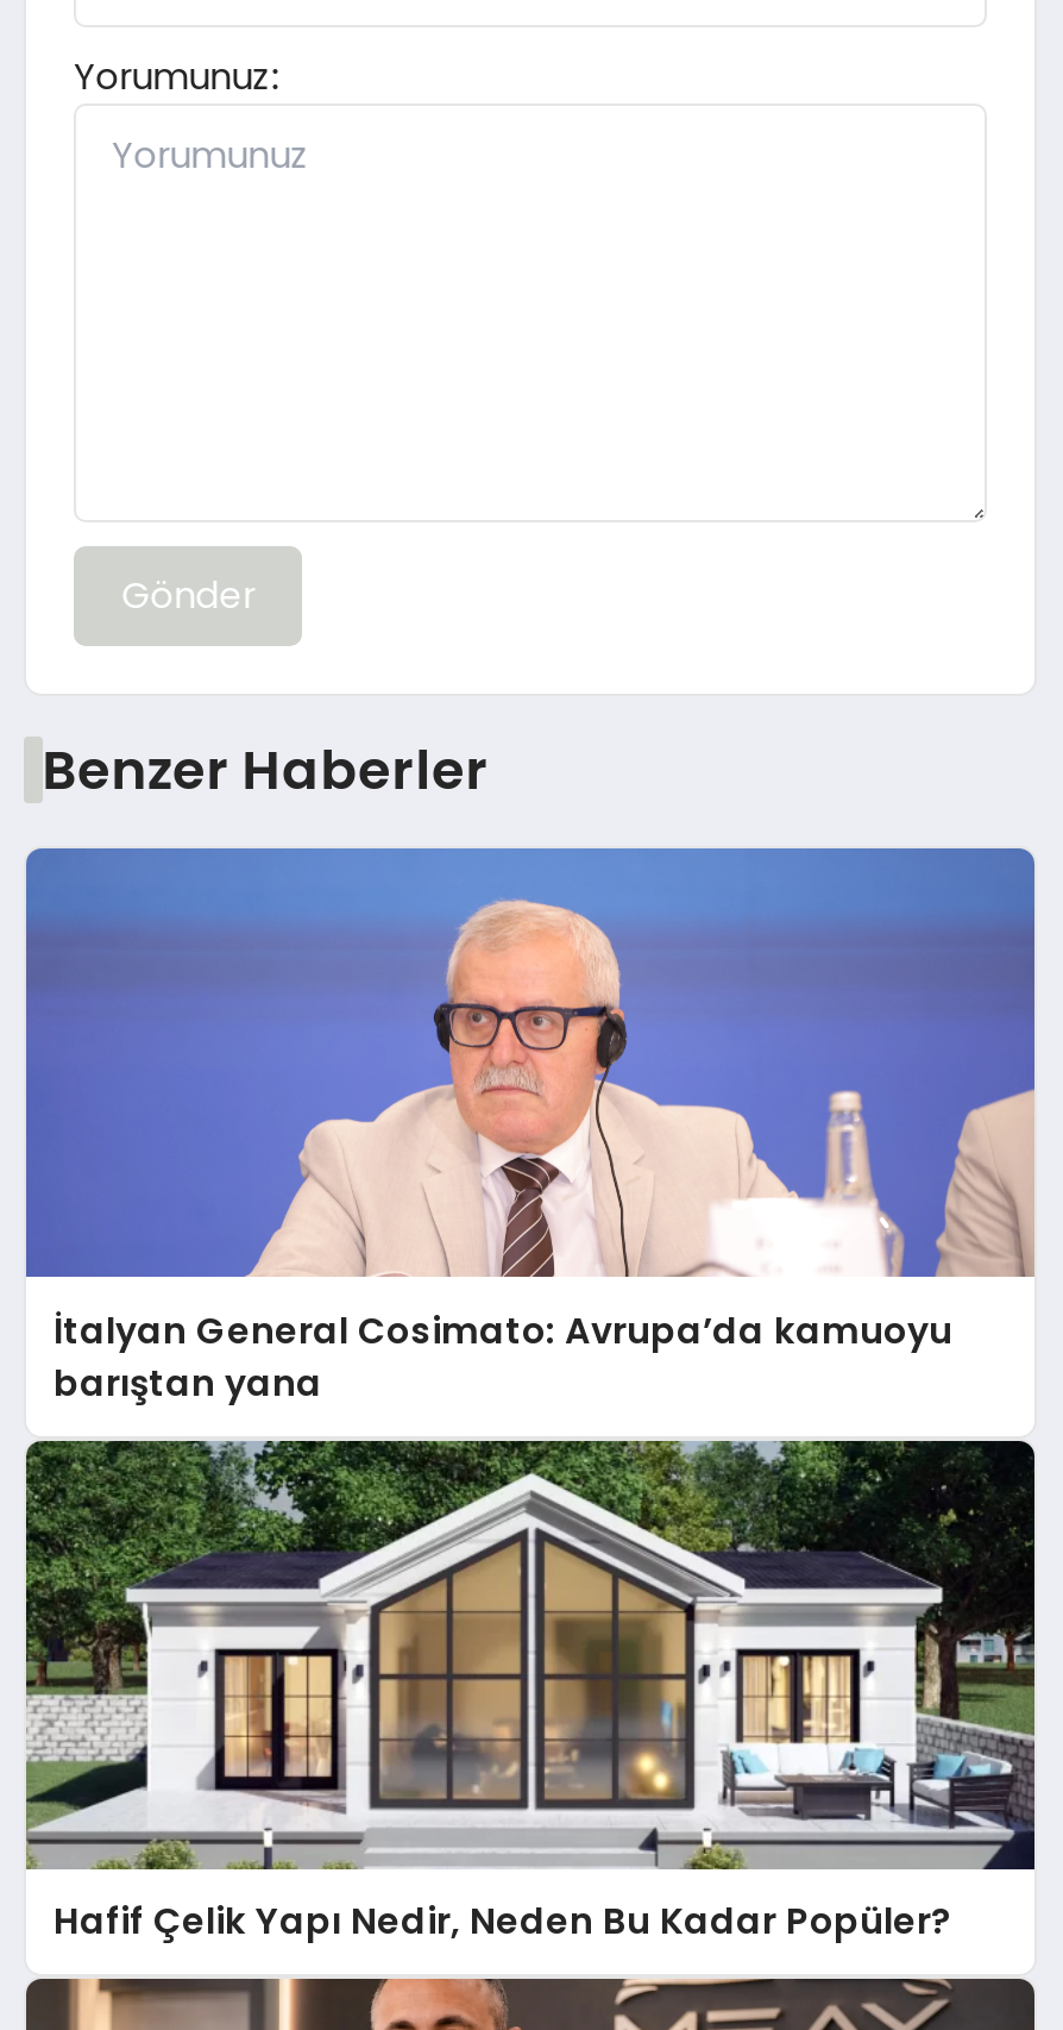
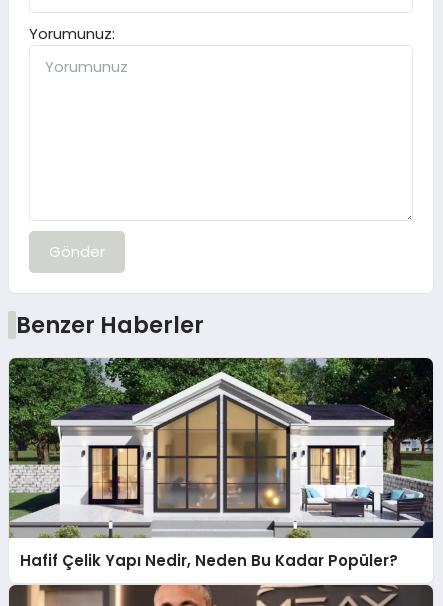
- [image]
- İtalyan General Cosimato: Avrupa’da kamuoyu
- barıştan yana
